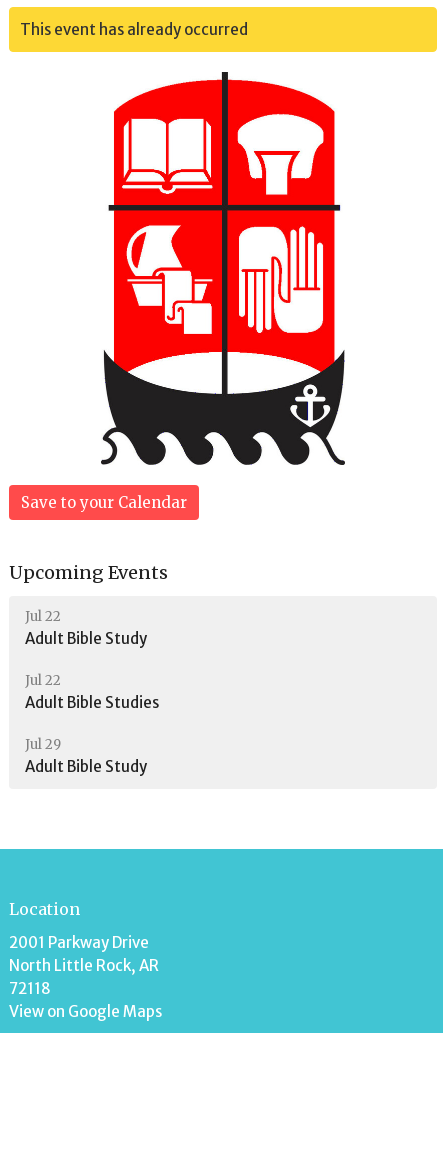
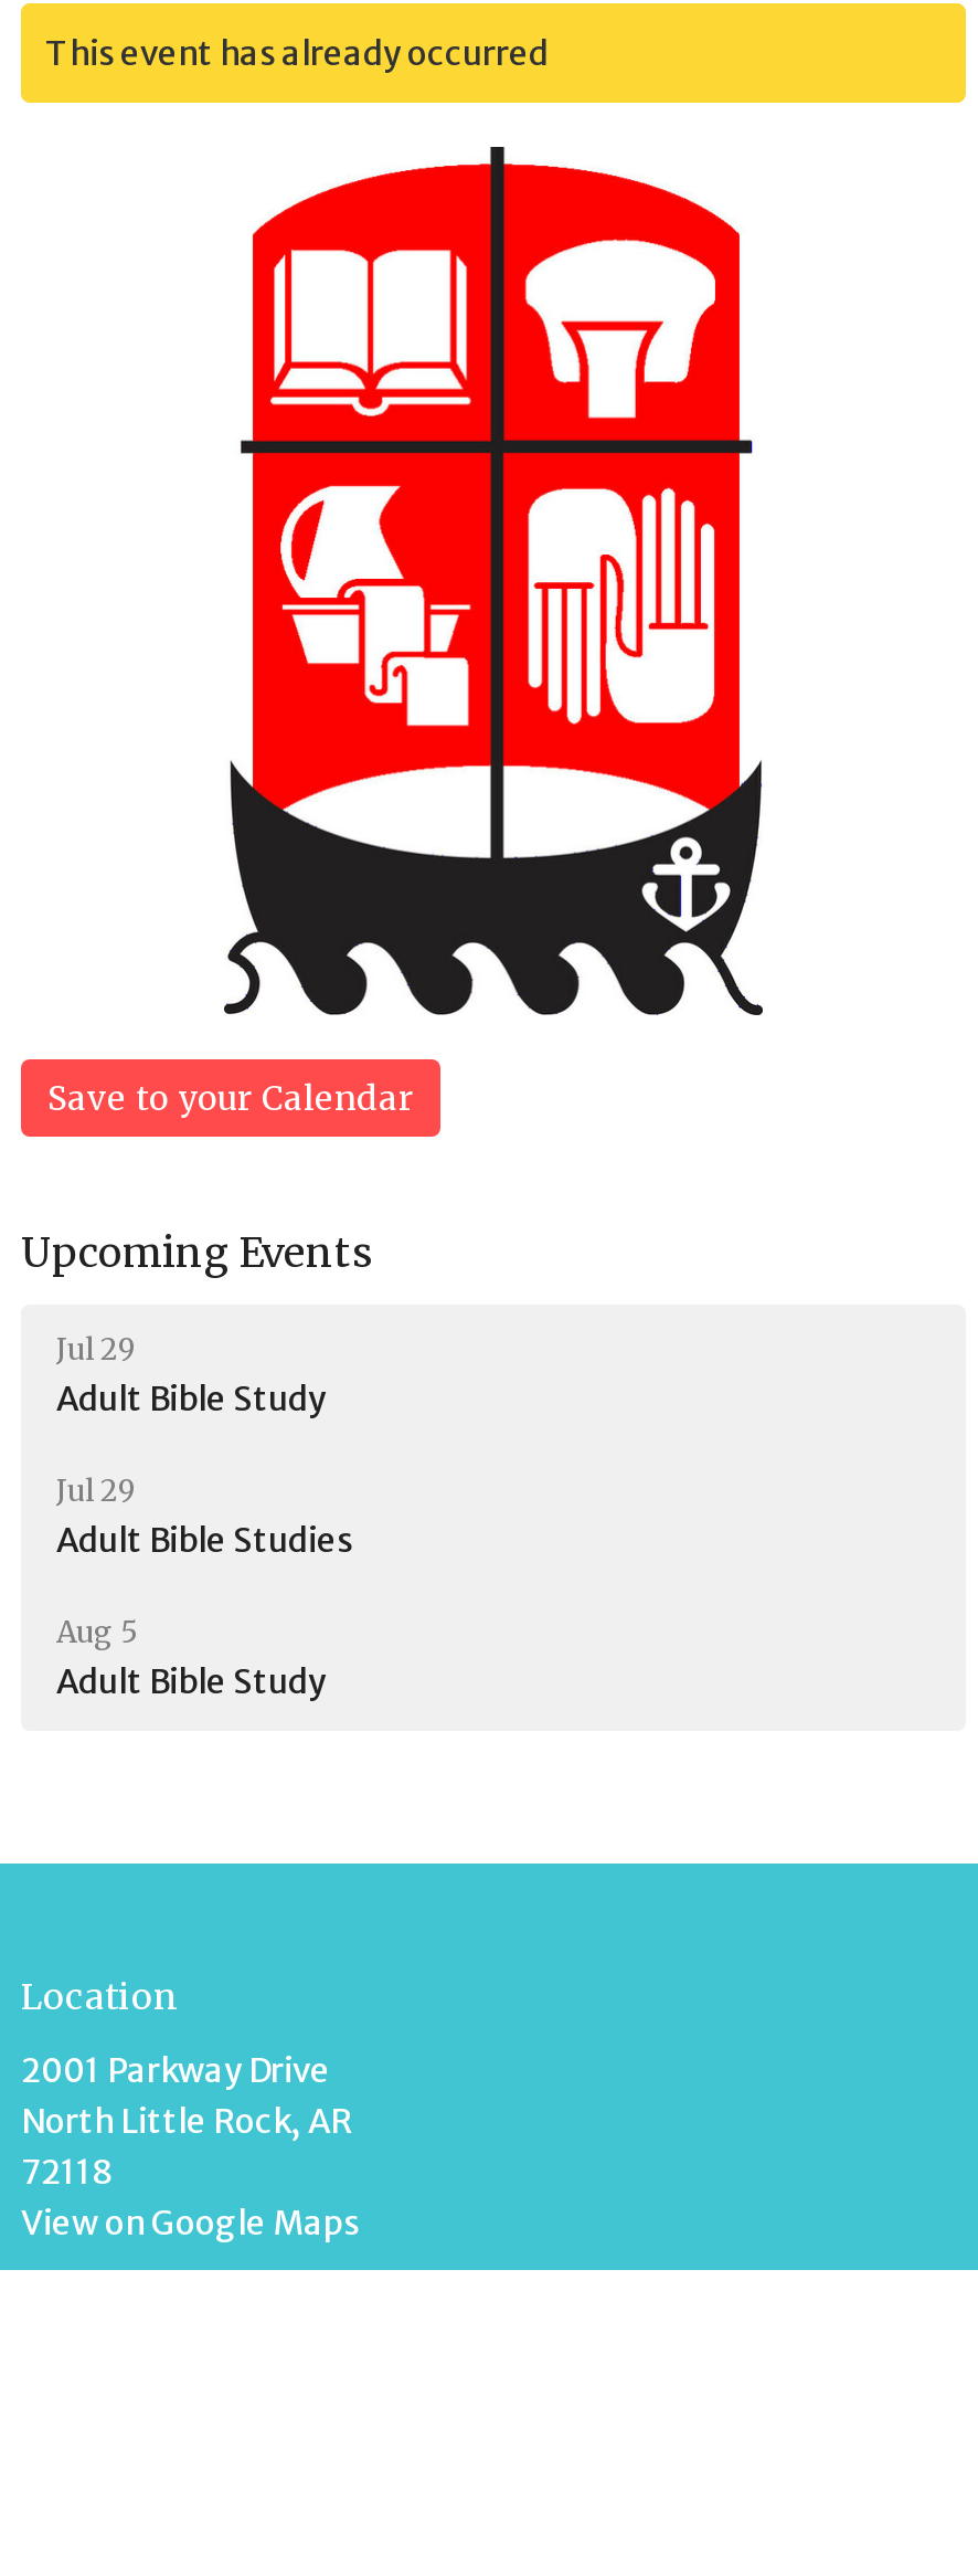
- Jul 22
+ Jul 29

- Jul 22
+ Jul 29

- Jul 29
+ Aug 5
